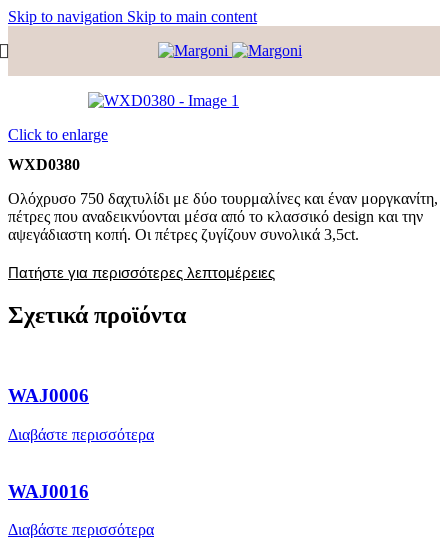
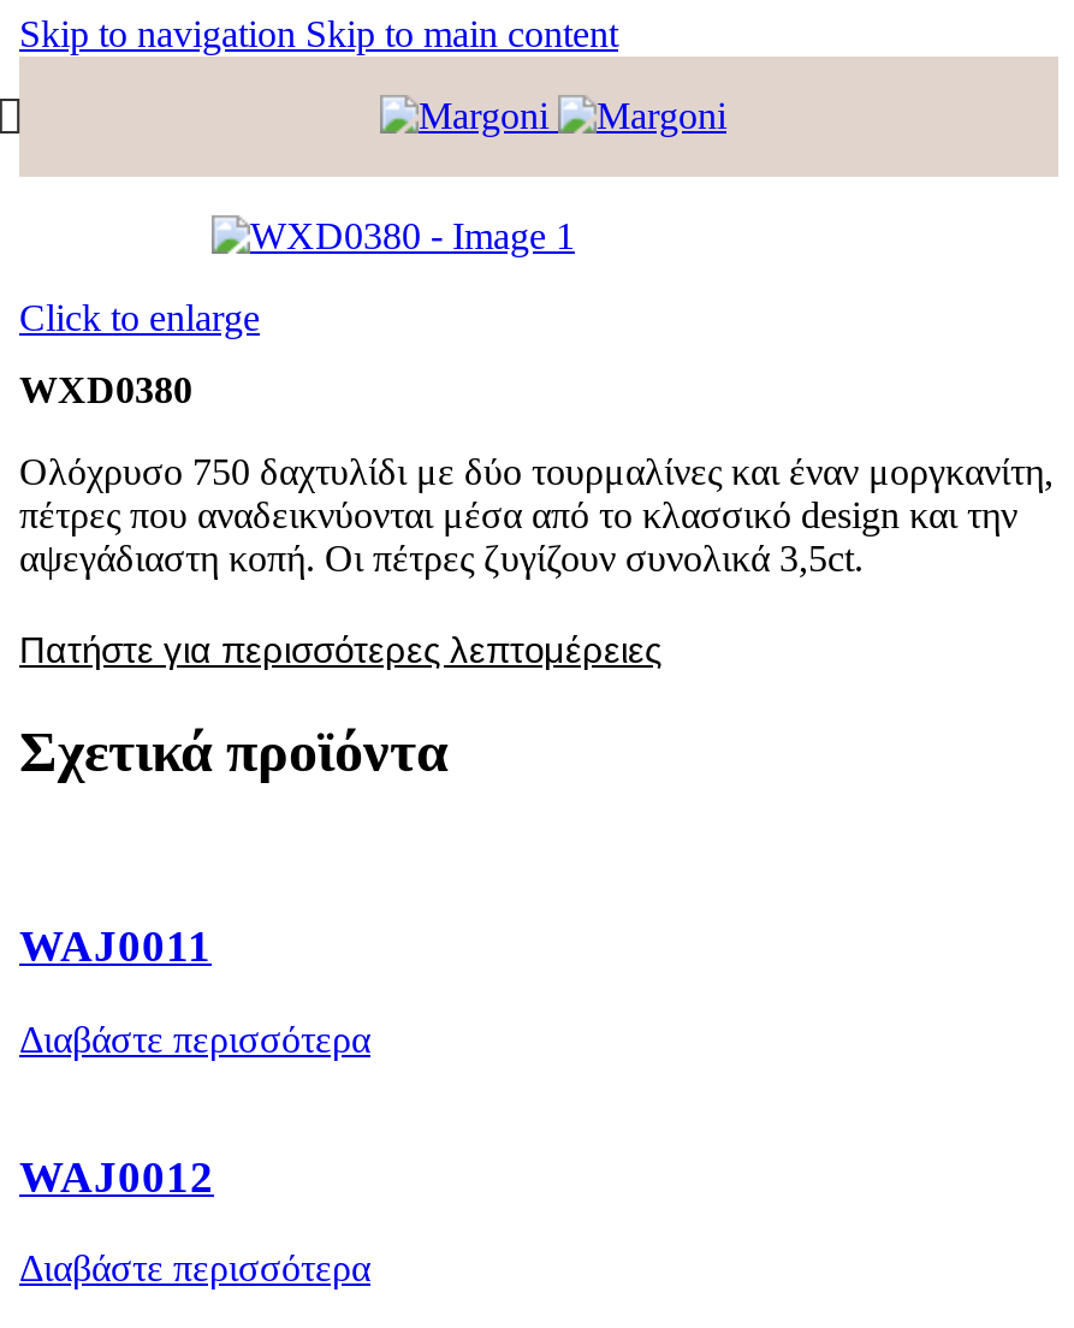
- WAJ0006
+ WAJ0011

- WAJ0016
+ WAJ0012
